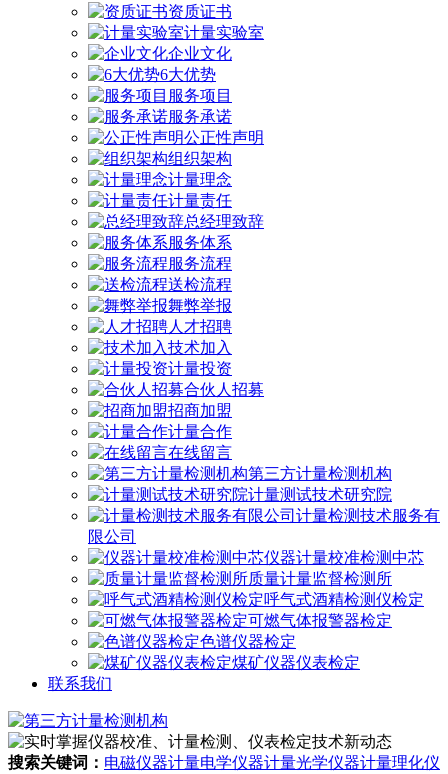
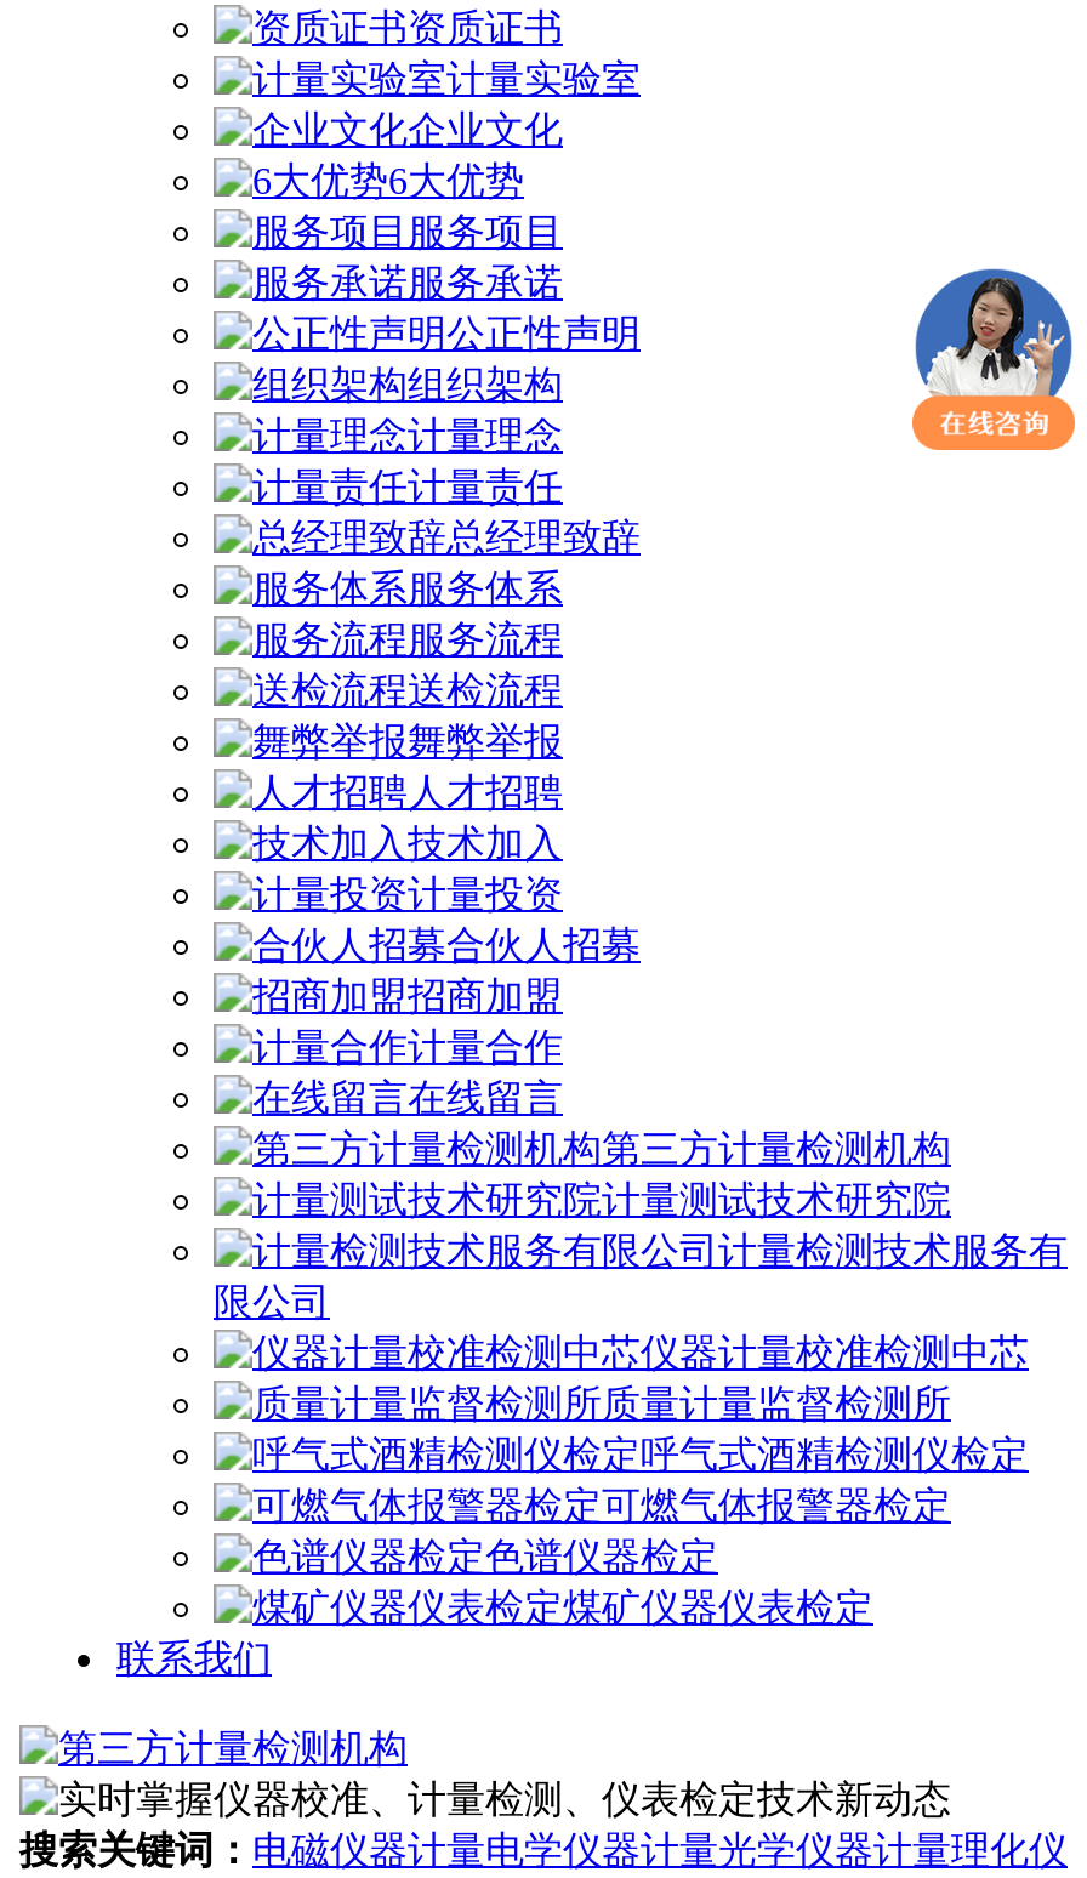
+ [image]
